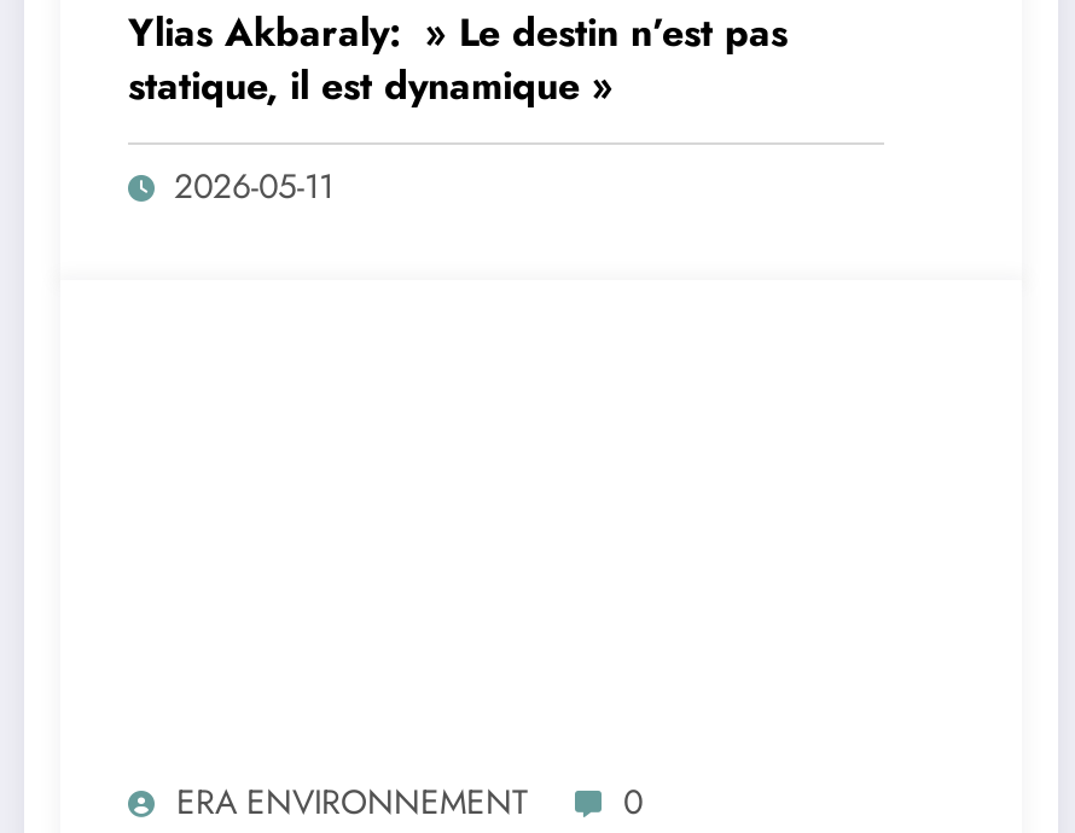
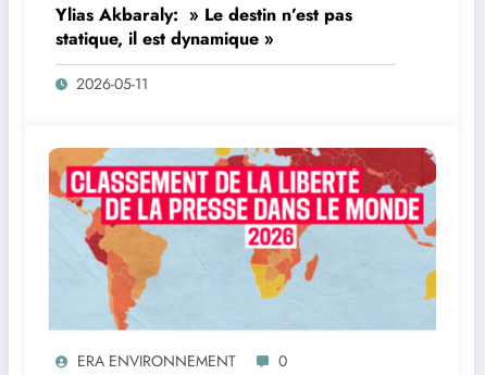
+ [image]
